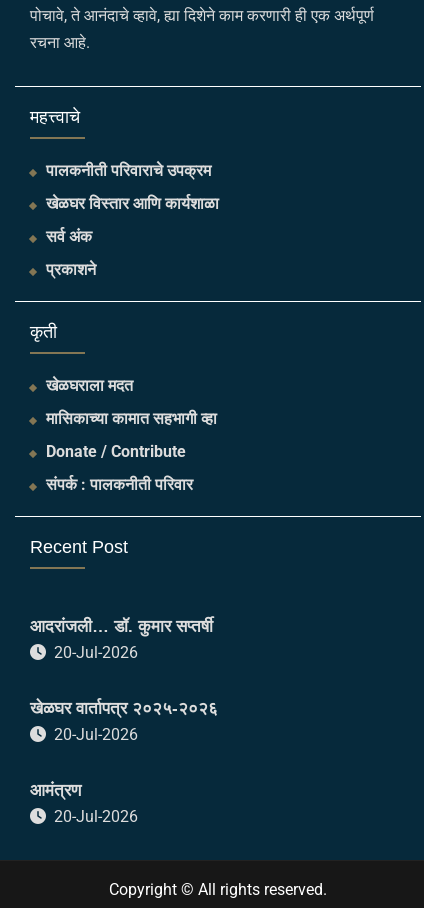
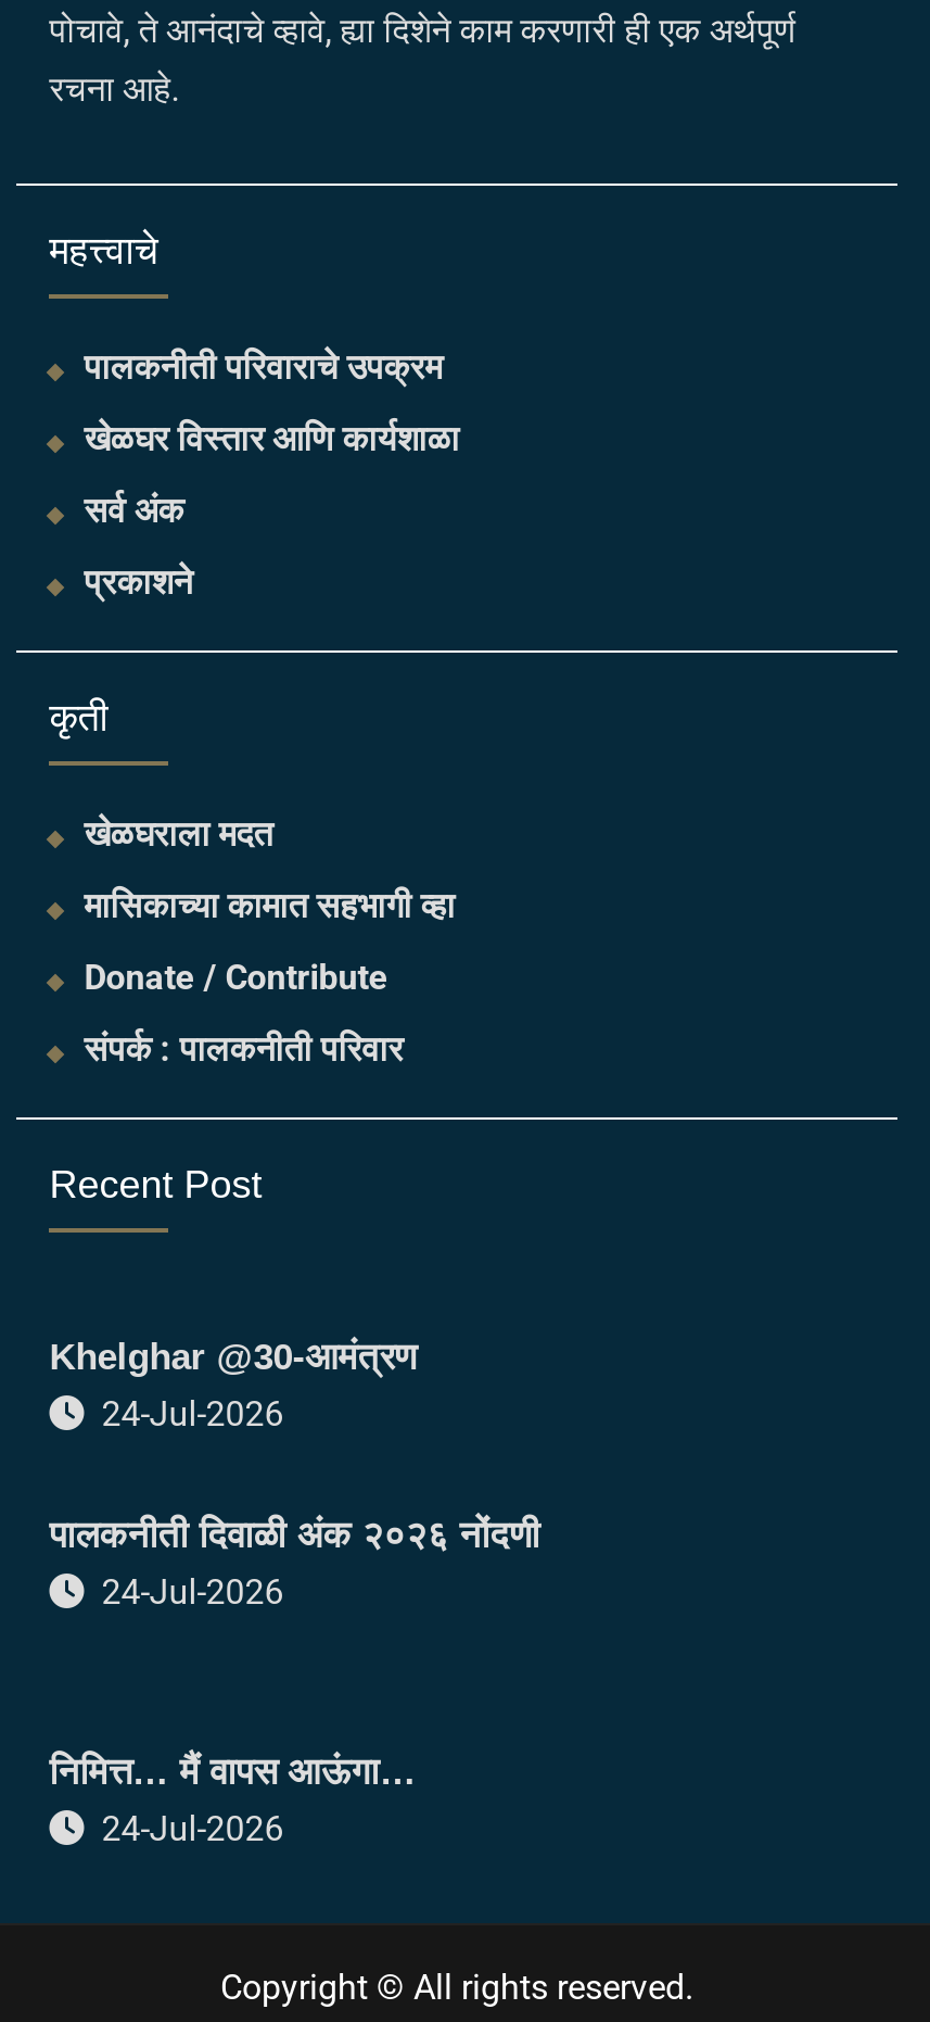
- आदरांजली… डॉ. कुमार सप्तर्षी
- 20-Jul-2026
+ Khelghar @30-आमंत्रण
+ 24-Jul-2026

- खेळघर वार्तापत्र २०२५-२०२६
- 20-Jul-2026
+ पालकनीती दिवाळी अंक २०२६ नोंदणी
+ 24-Jul-2026

- आमंत्रण
- 20-Jul-2026
+ निमित्त… मैं वापस आऊंगा…
+ 24-Jul-2026
